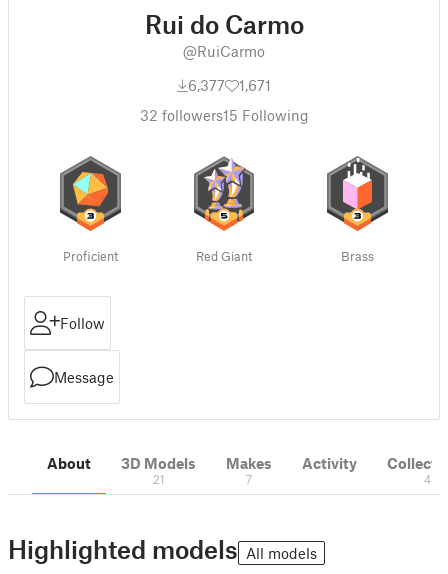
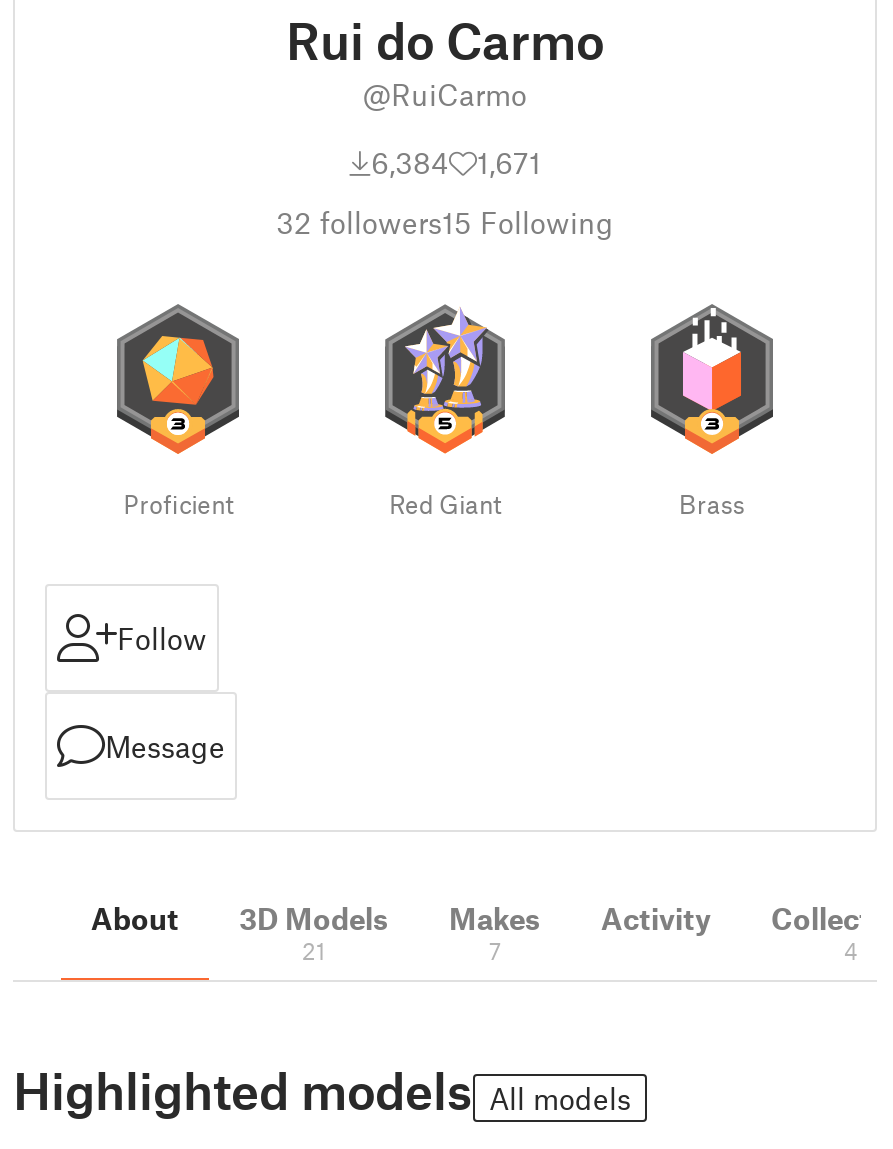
- 6,377 1,671
+ 6,384 1,671
